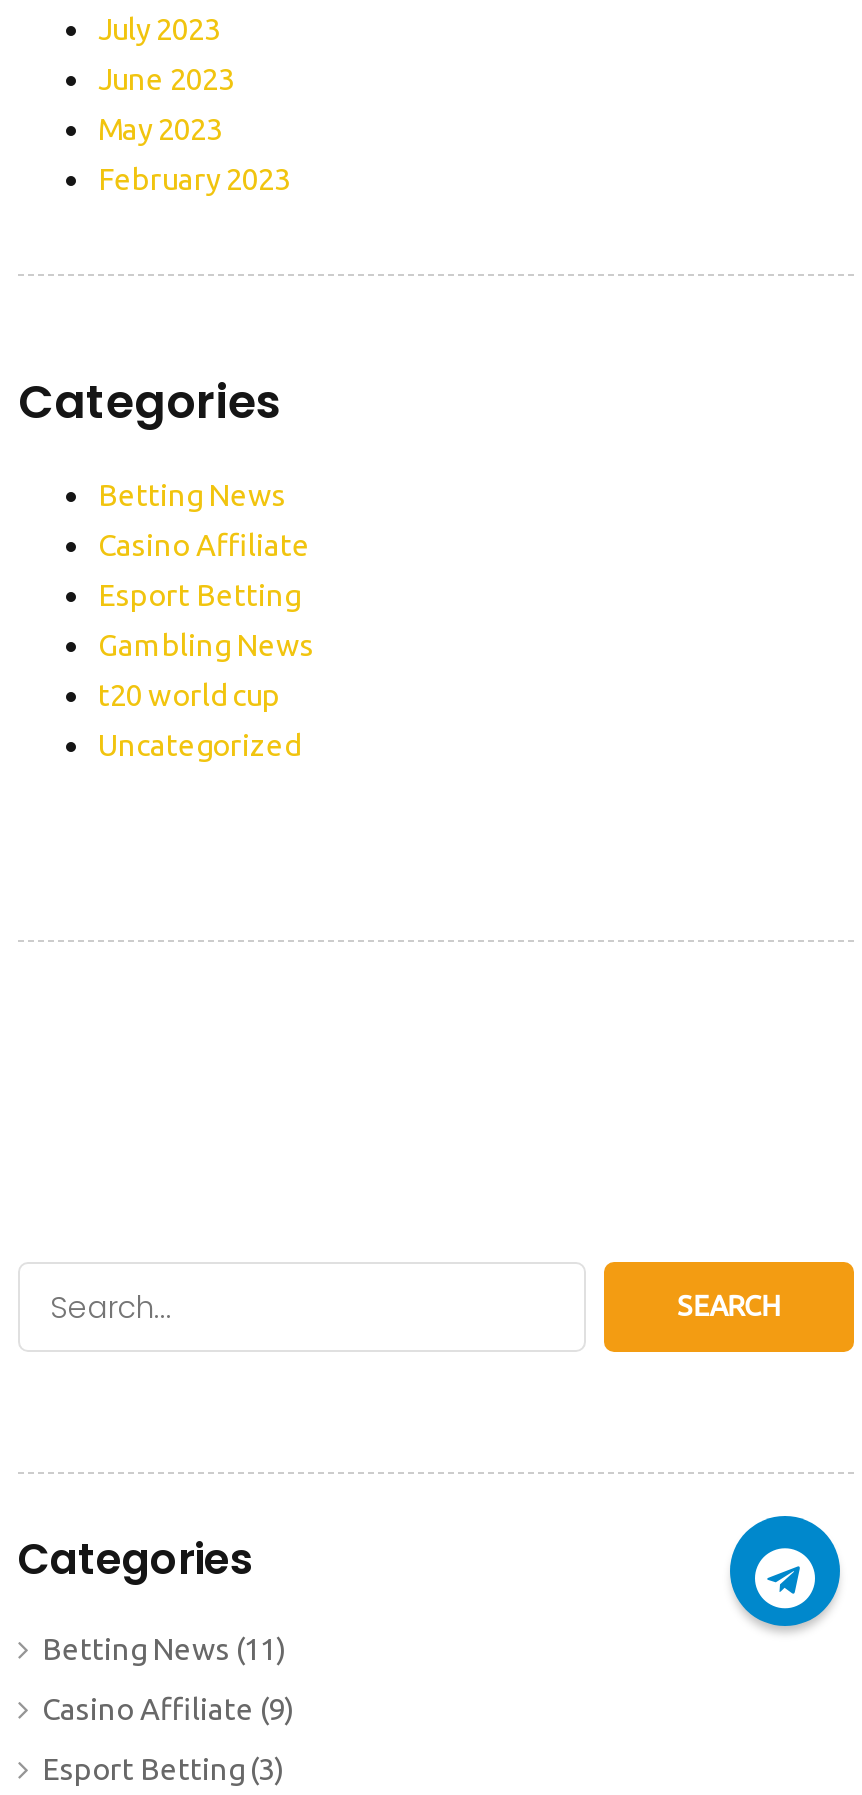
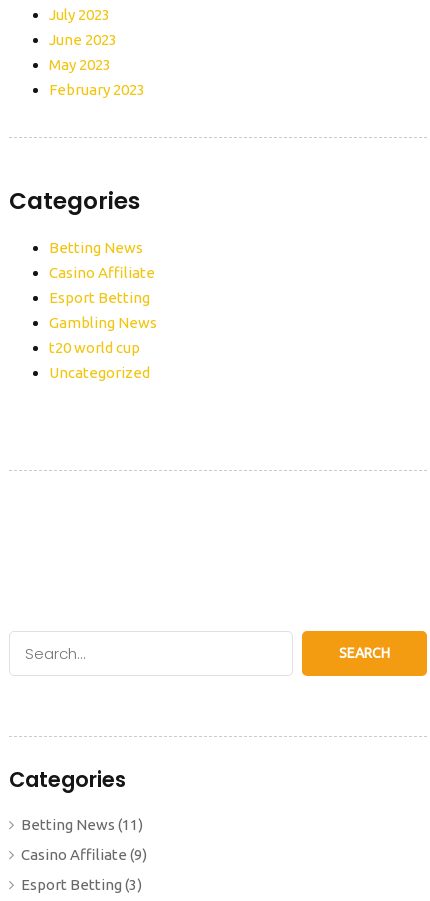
- [image]
